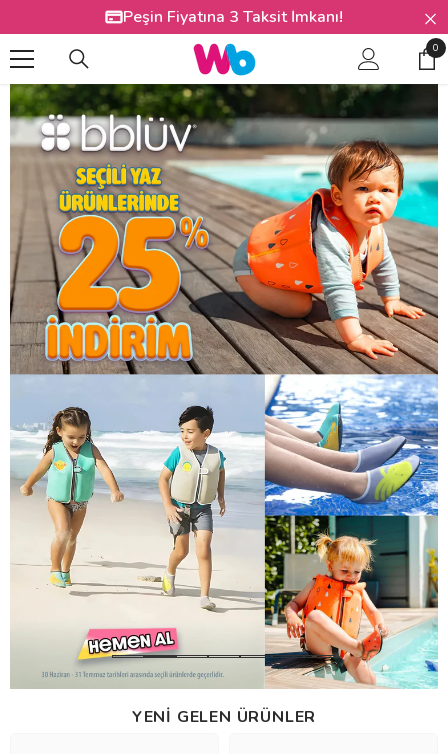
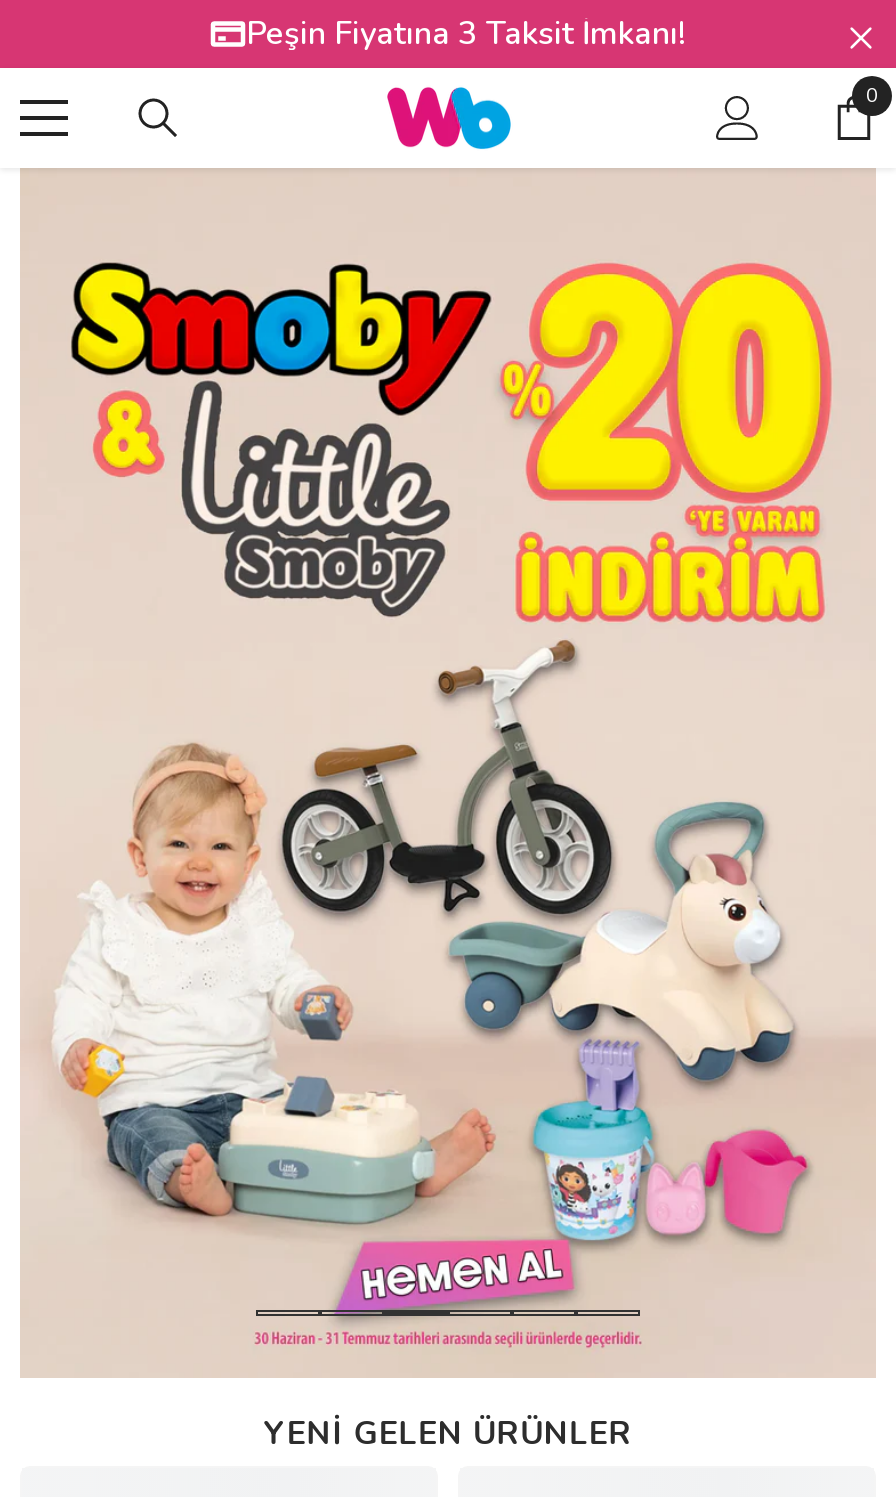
- [image]
+ [image]
